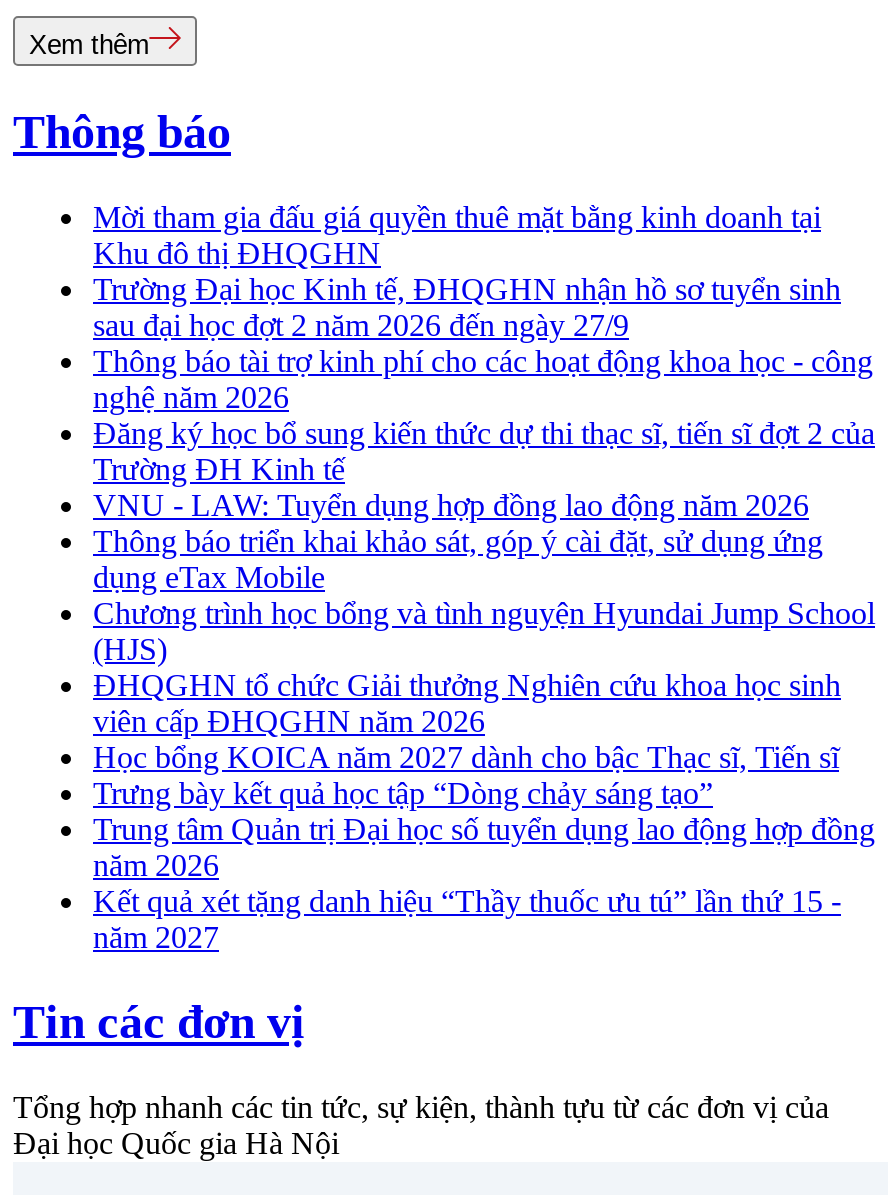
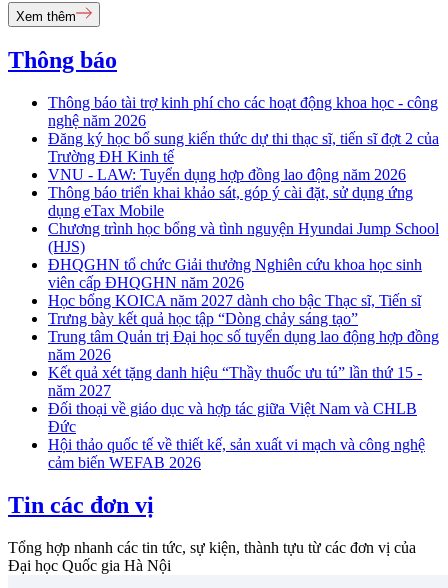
- Mời tham gia đấu giá quyền thuê mặt bằng kinh doanh tại
- Khu đô thị ĐHQGHN
- Trường Đại học Kinh tế, ĐHQGHN nhận hồ sơ tuyển sinh
- sau đại học đợt 2 năm 2026 đến ngày 27/9

moved up: Thông báo tài trợ kinh phí cho các hoạt động khoa học - công | nghệ năm 2026 | Đăng ký học bổ sung kiến thức dự thi thạc sĩ, tiến sĩ đợt 2 của | ... | Kết quả xét tặng danh hiệu “Thầy thuốc ưu tú” lần thứ 15 - | năm 2027

+ Đối thoại về giáo dục và hợp tác giữa Việt Nam và CHLB
+ Đức
+ Hội thảo quốc tế về thiết kế, sản xuất vi mạch và công nghệ
+ cảm biến WEFAB 2026
